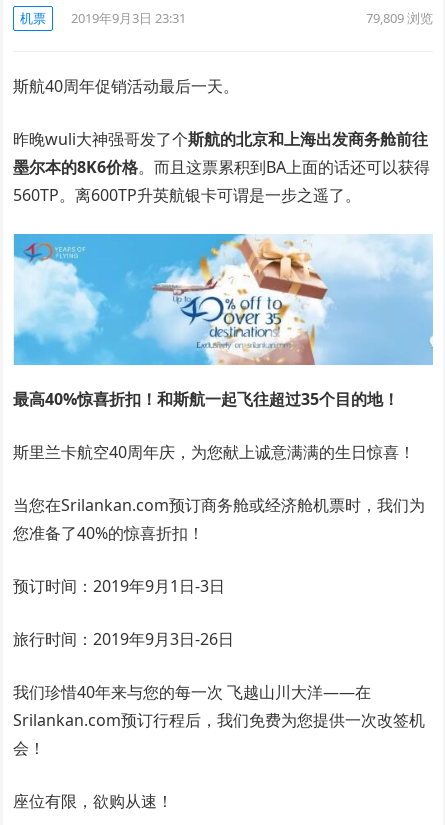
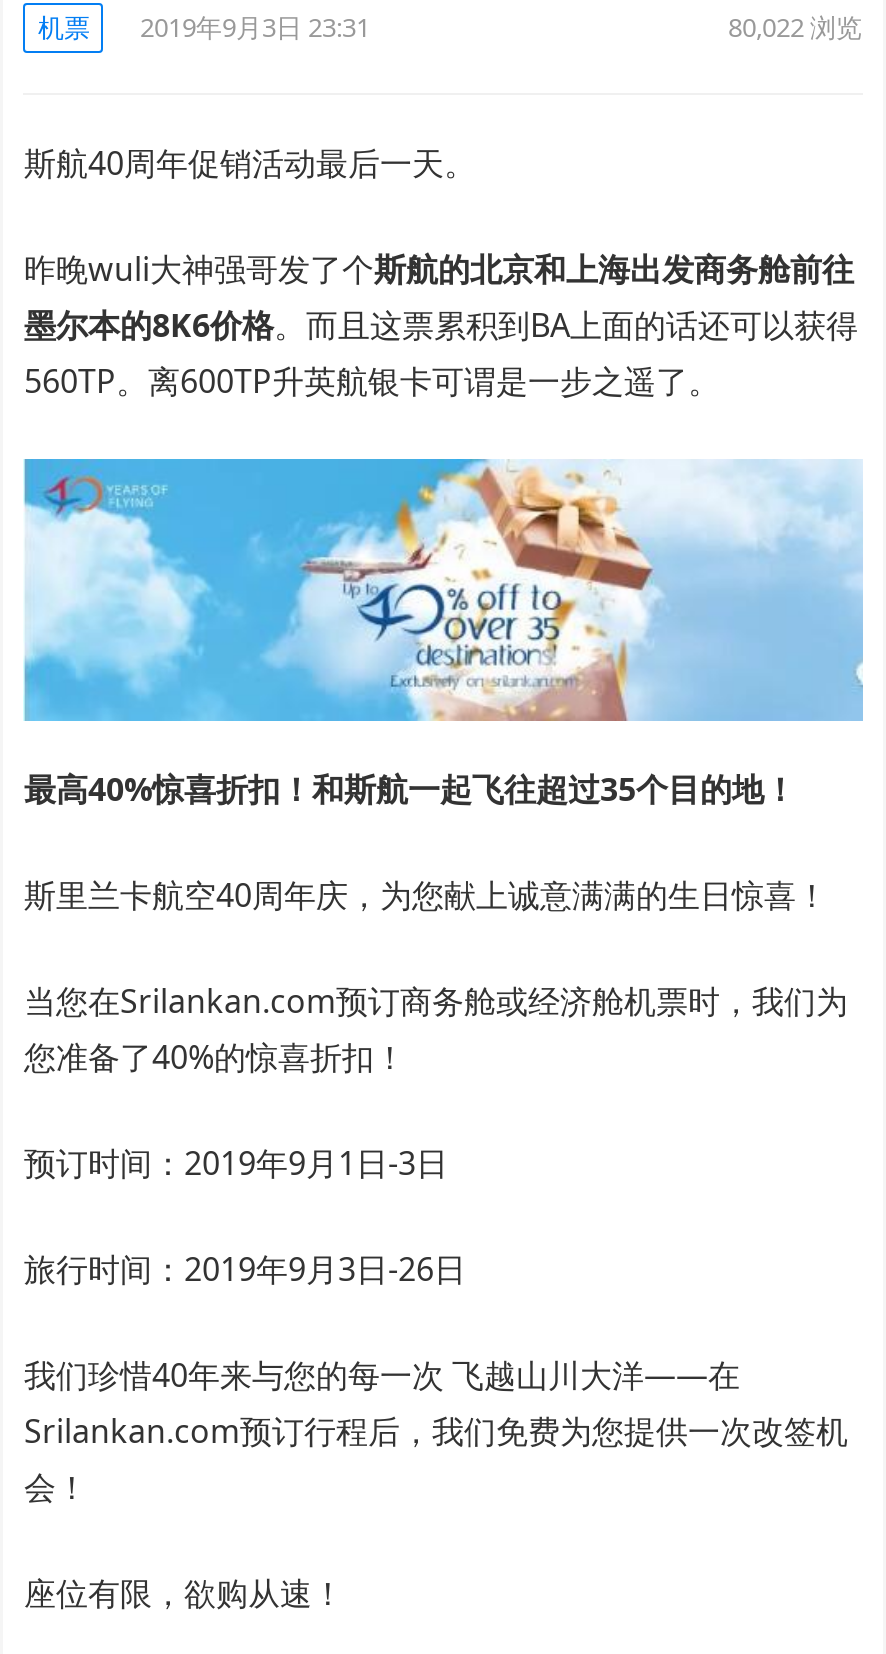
- 79,809浏览
+ 80,022浏览
